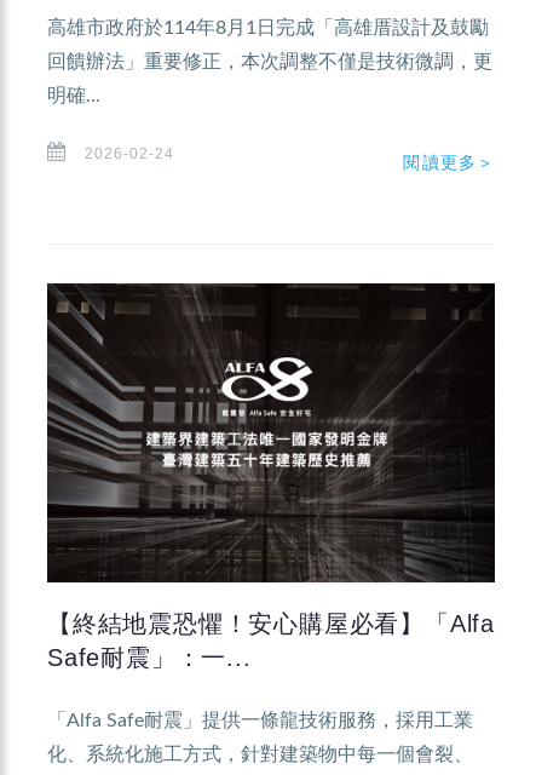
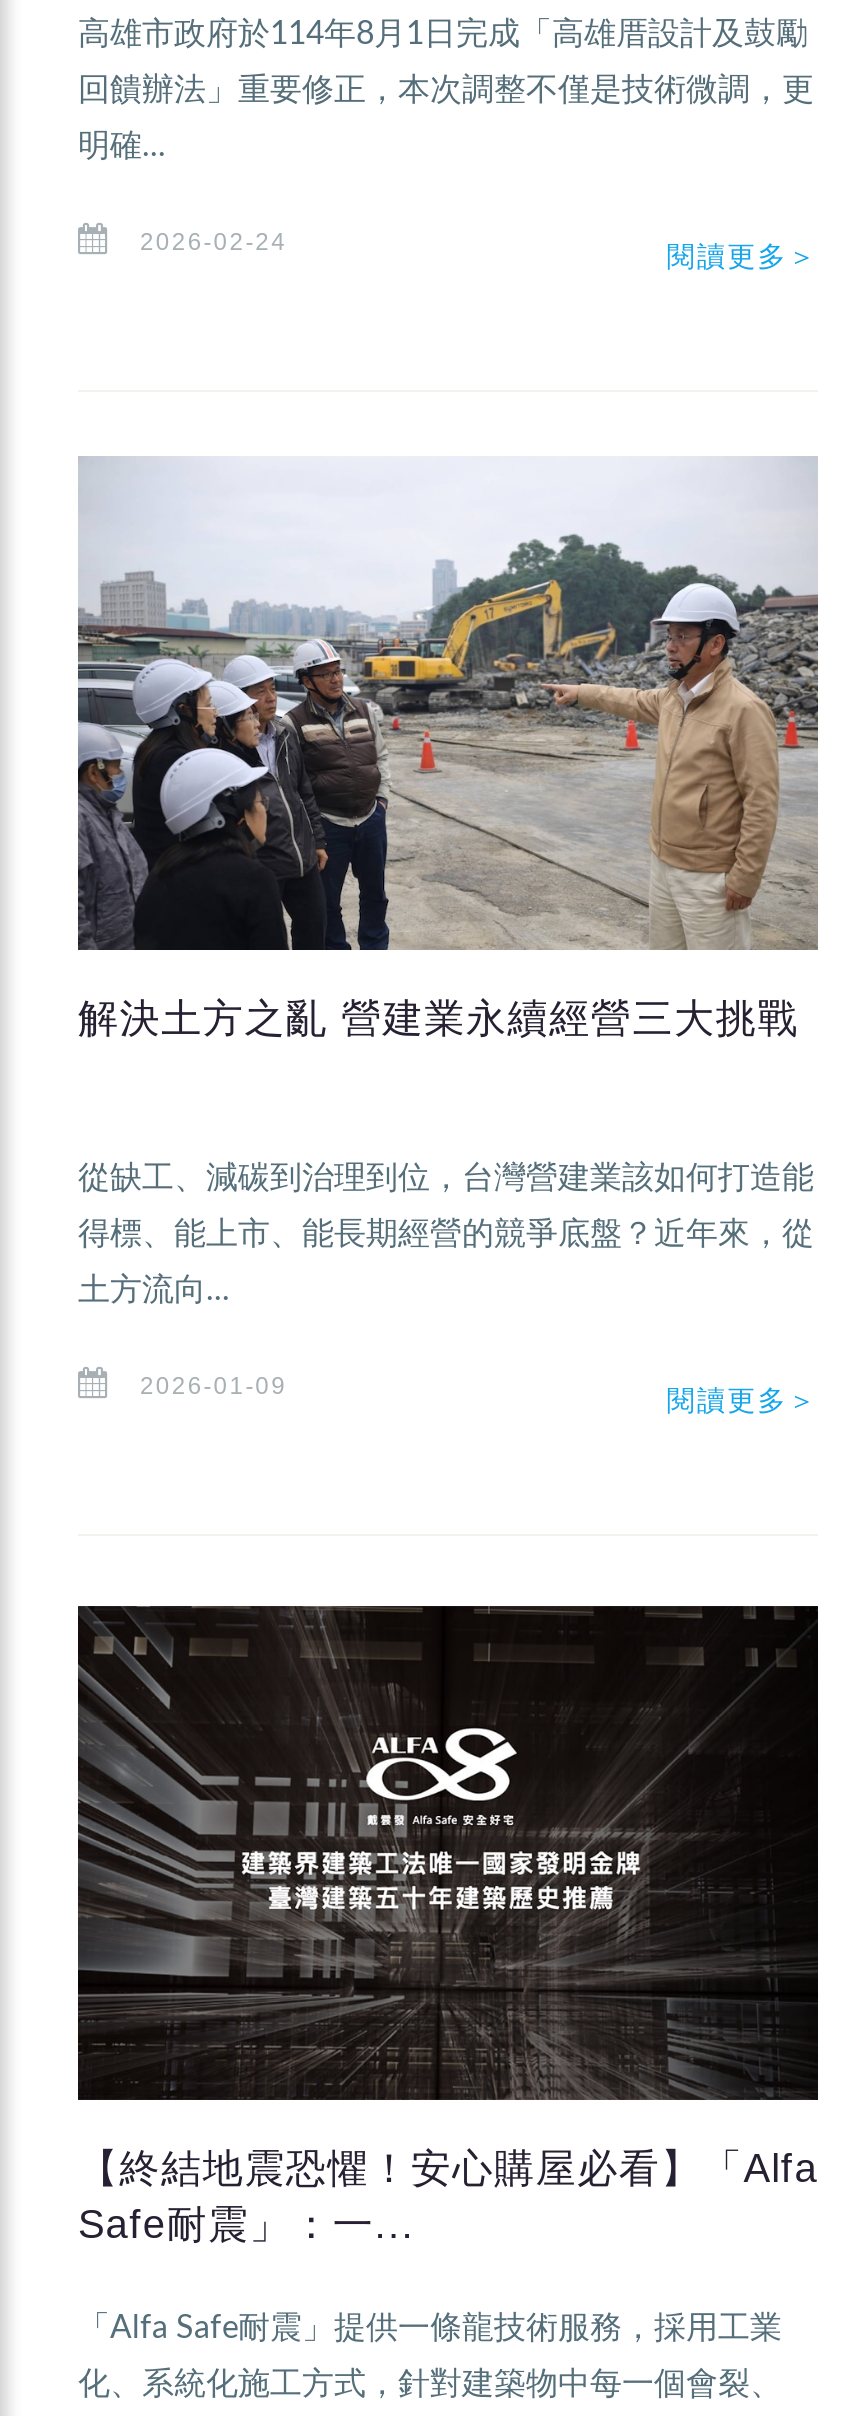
+ [image]
+ 解決土方之亂 營建業永續經營三大挑戰

+ 從缺工、減碳到治理到位，台灣營建業該如何打造能
+ 得標、能上市、能長期經營的競爭底盤？近年來，從
+ 土方流向...
+ 2026-01-09
+ 閱讀更多＞
